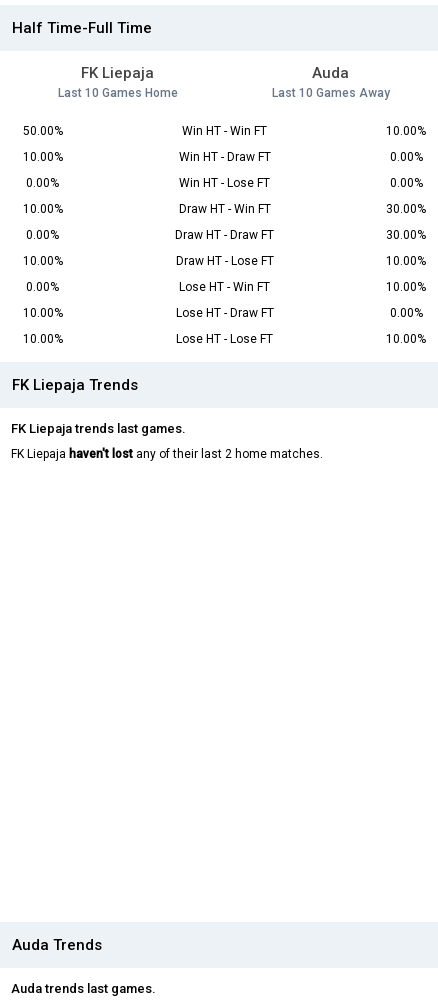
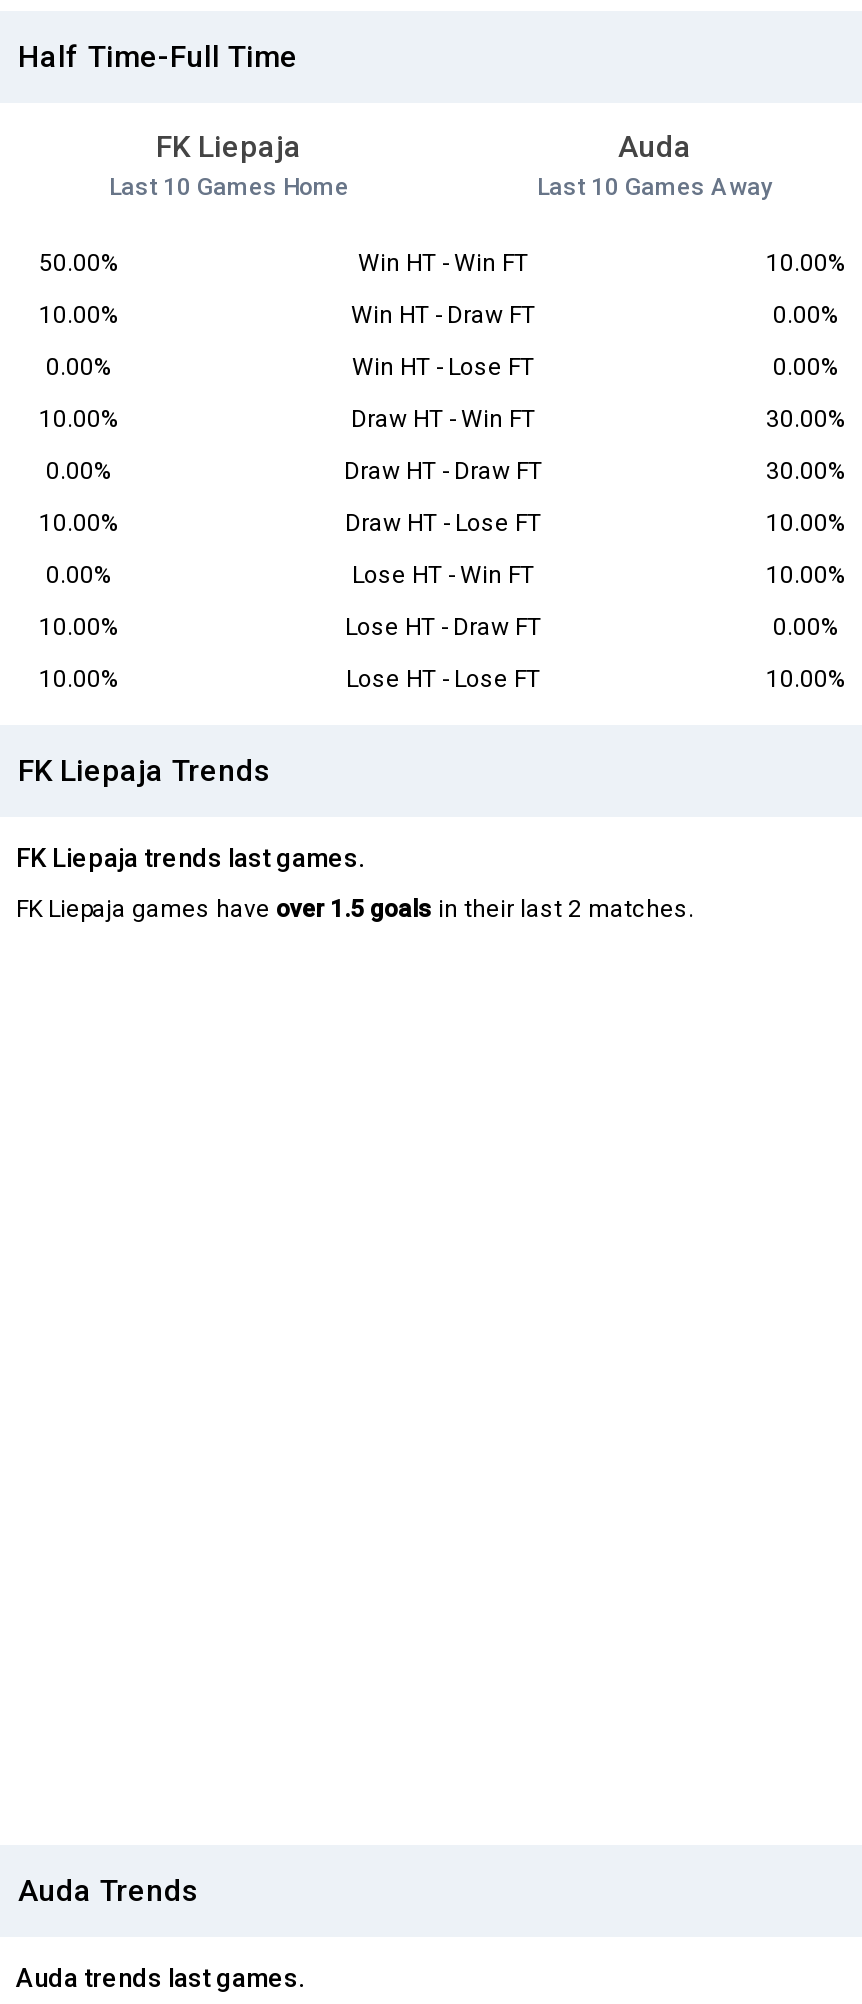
- FK Liepaja haven't lost any of their last 2 home matches.
+ FK Liepaja games have over 1.5 goals in their last 2 matches.
